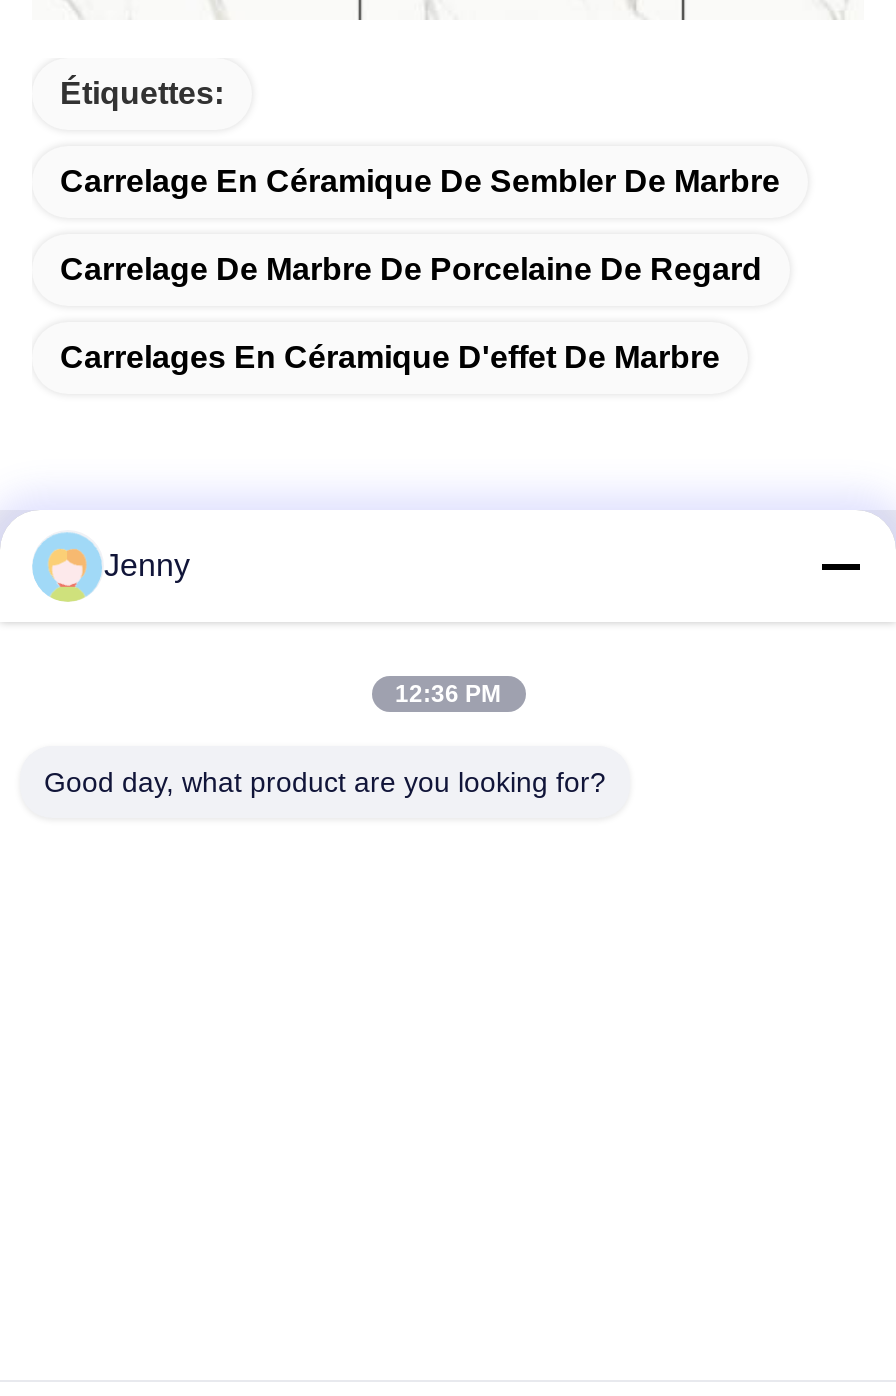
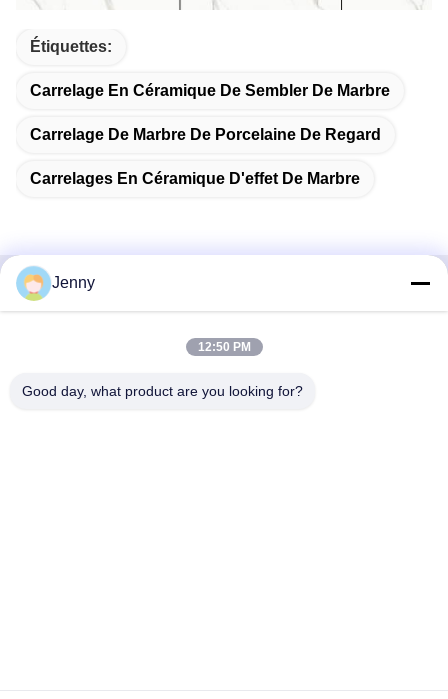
- 12:36 PM
+ 12:50 PM
